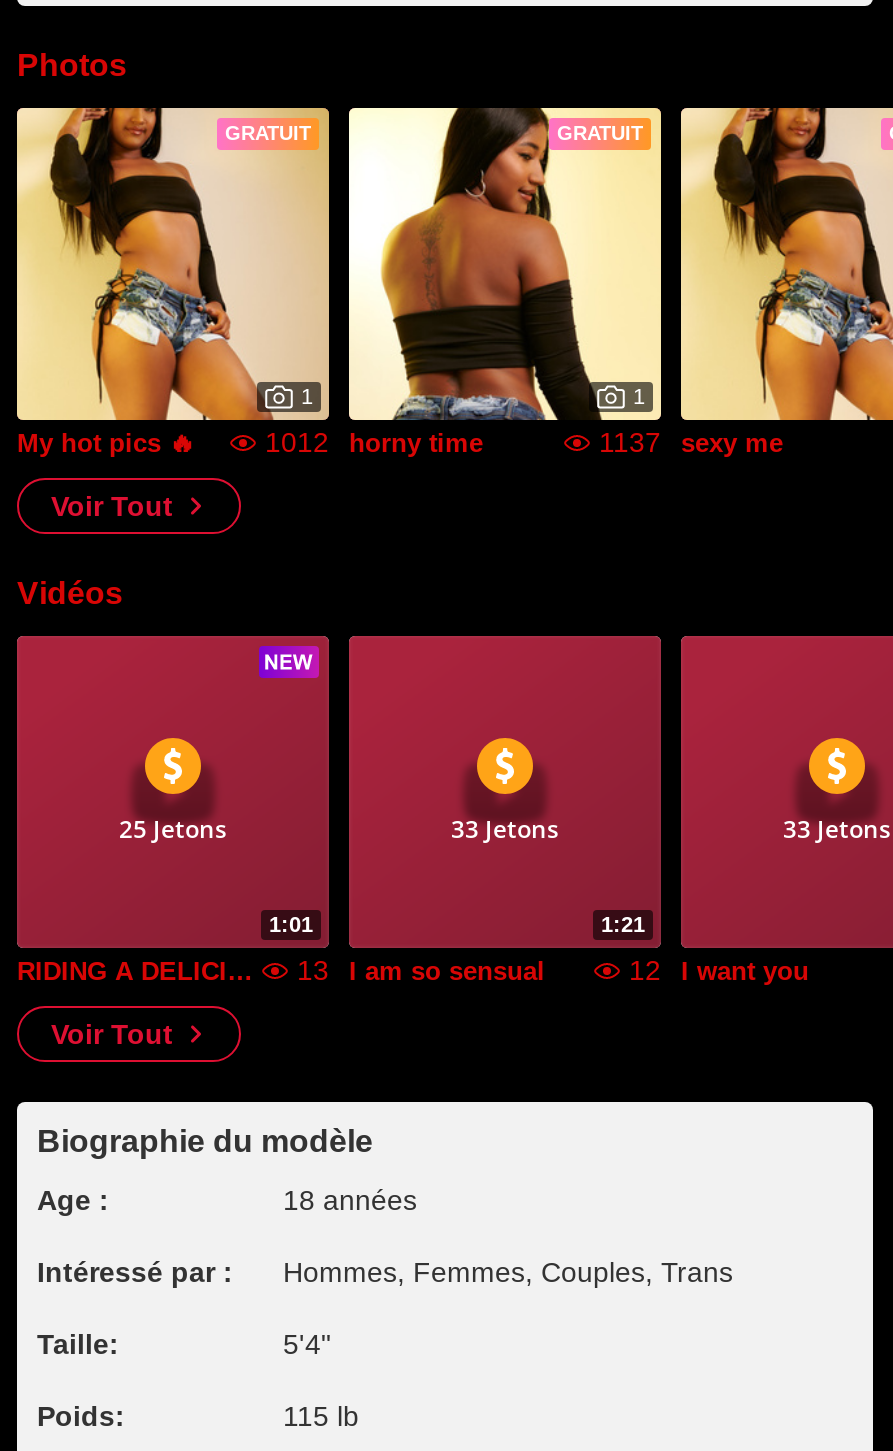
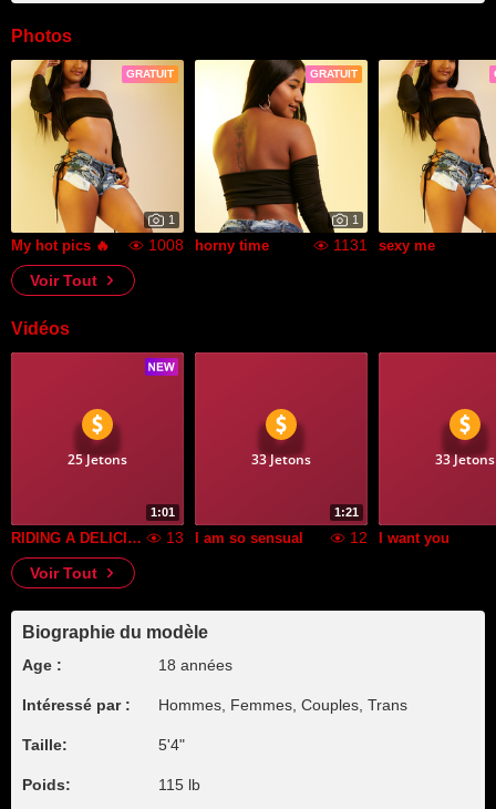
- 1012 horny time
+ 1008 horny time

- 1137 sexy me
+ 1131 sexy me
